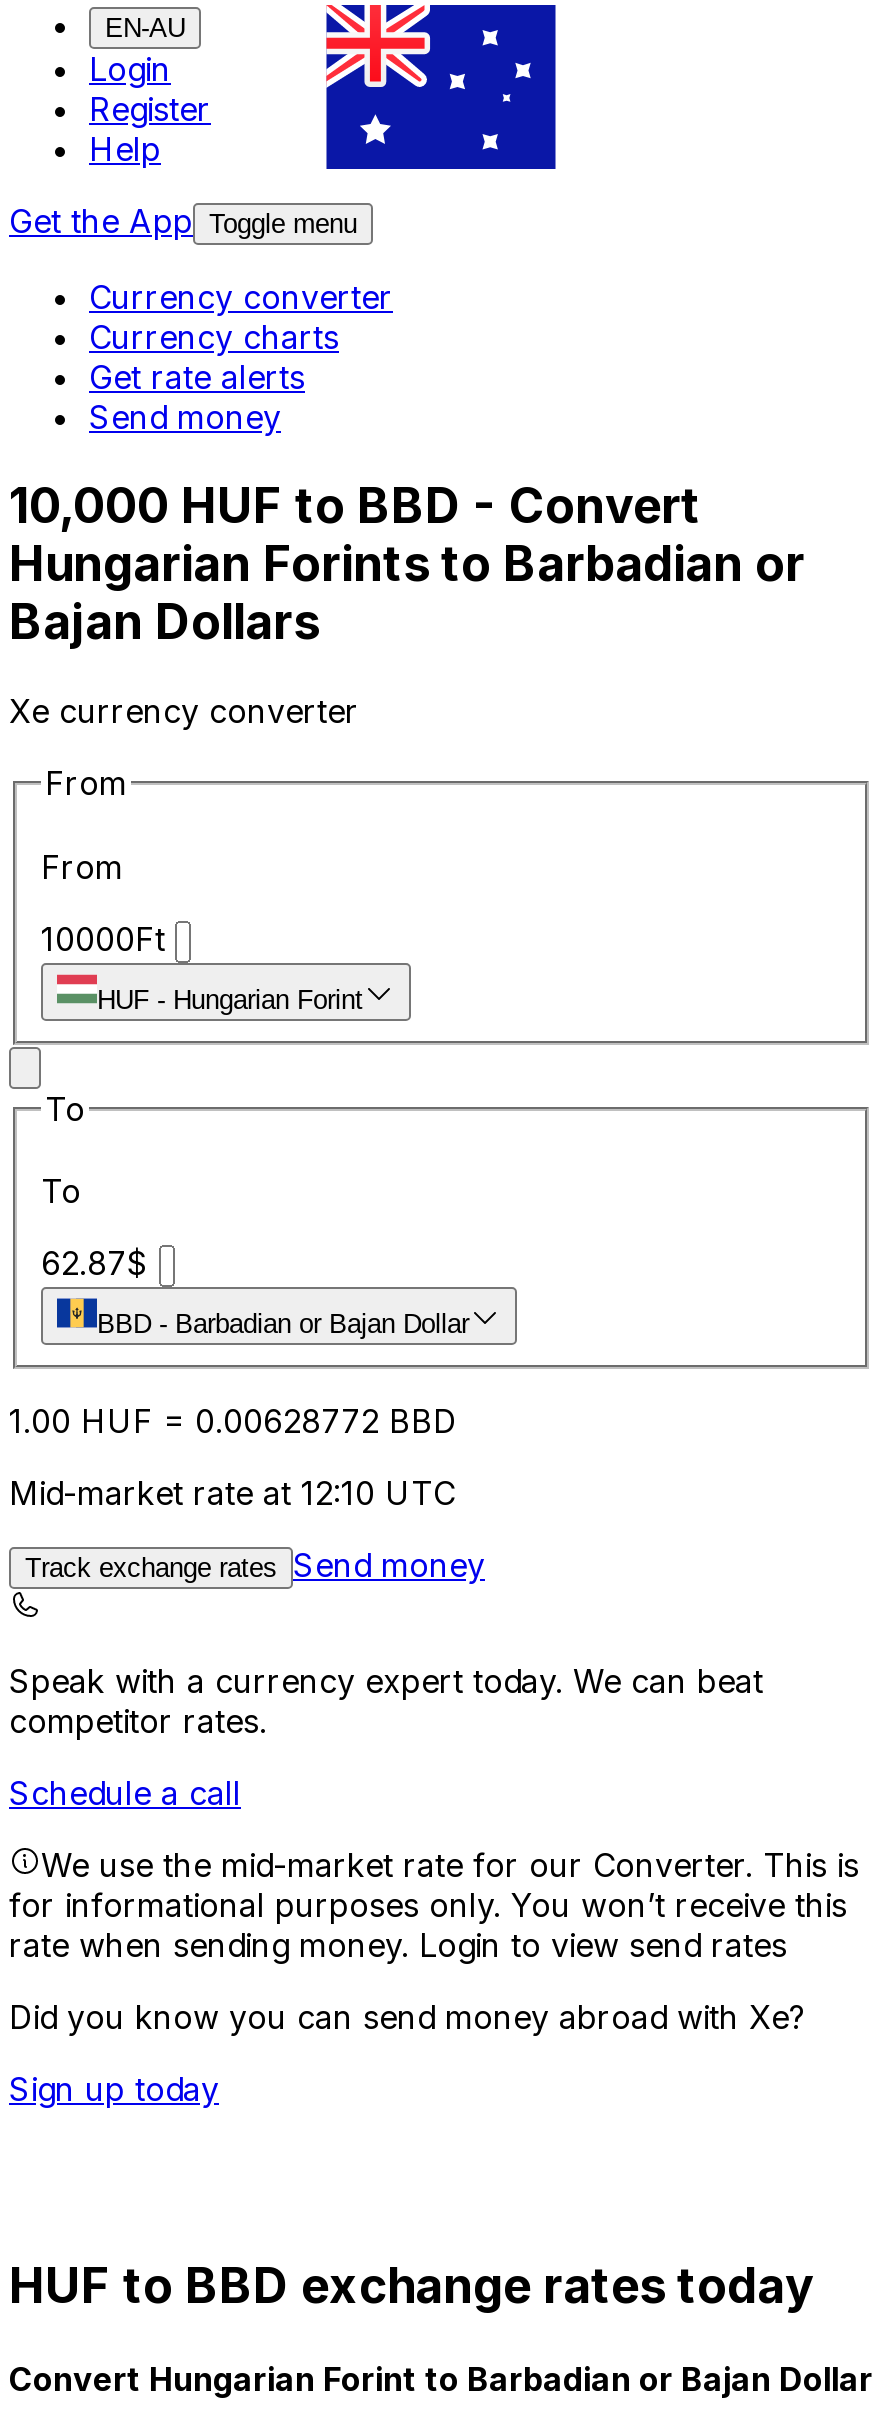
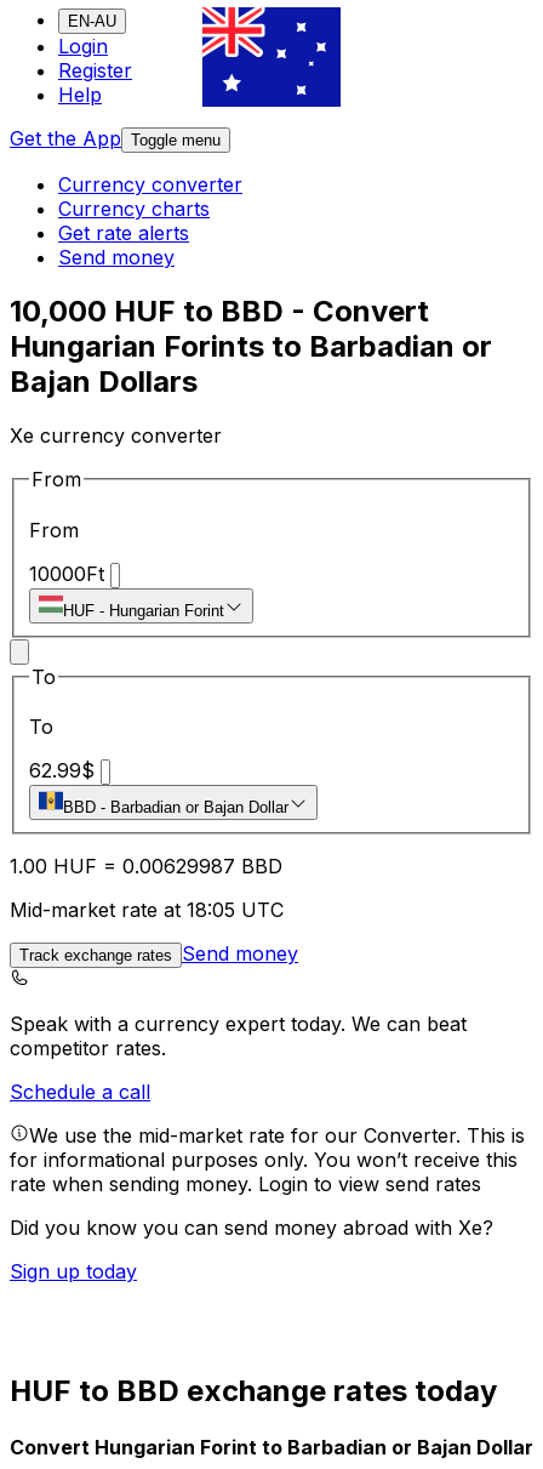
- 62.87$
+ 62.99$

- 1.00 HUF = 0.00628772 BBD
+ 1.00 HUF = 0.00629987 BBD

- Mid-market rate at 12:10 UTC
+ Mid-market rate at 18:05 UTC
